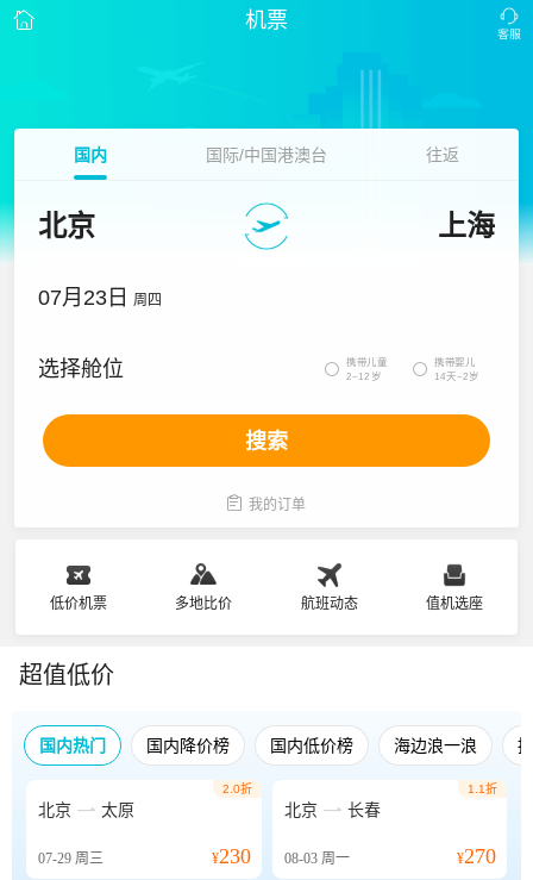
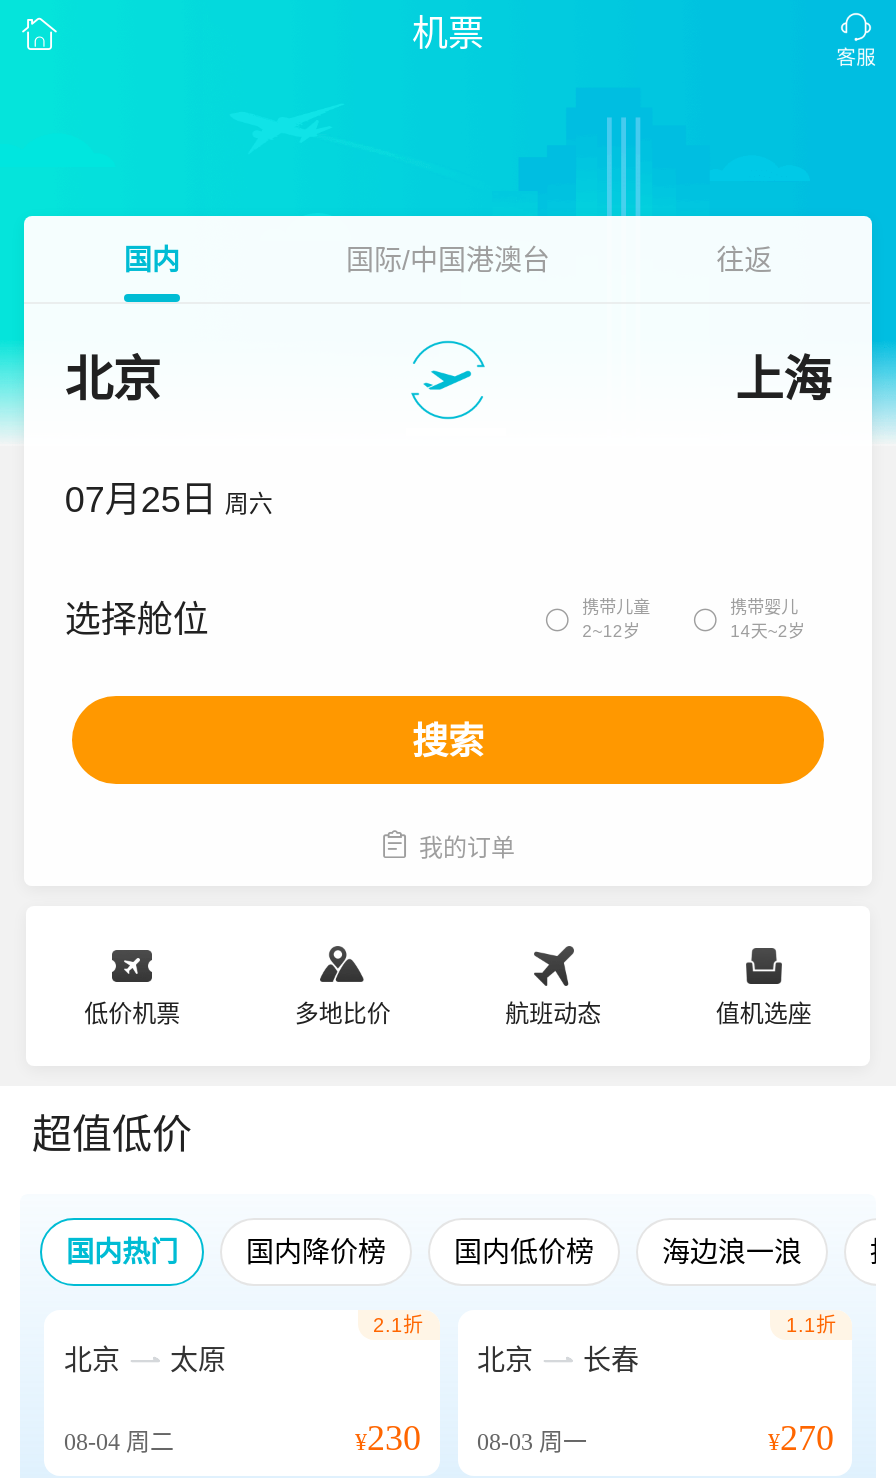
- 07月23日 周四
+ 07月25日 周六

- 2.0折
+ 2.1折

- 07-29周三
+ 08-04周二
